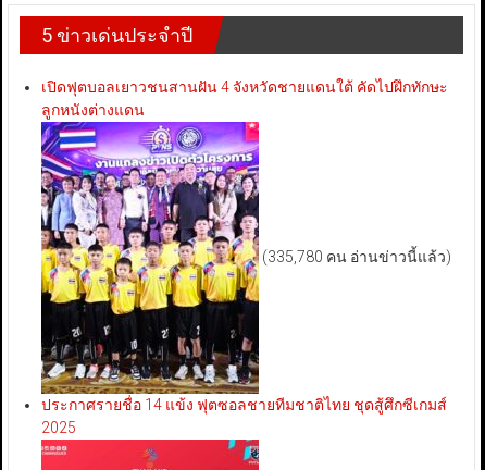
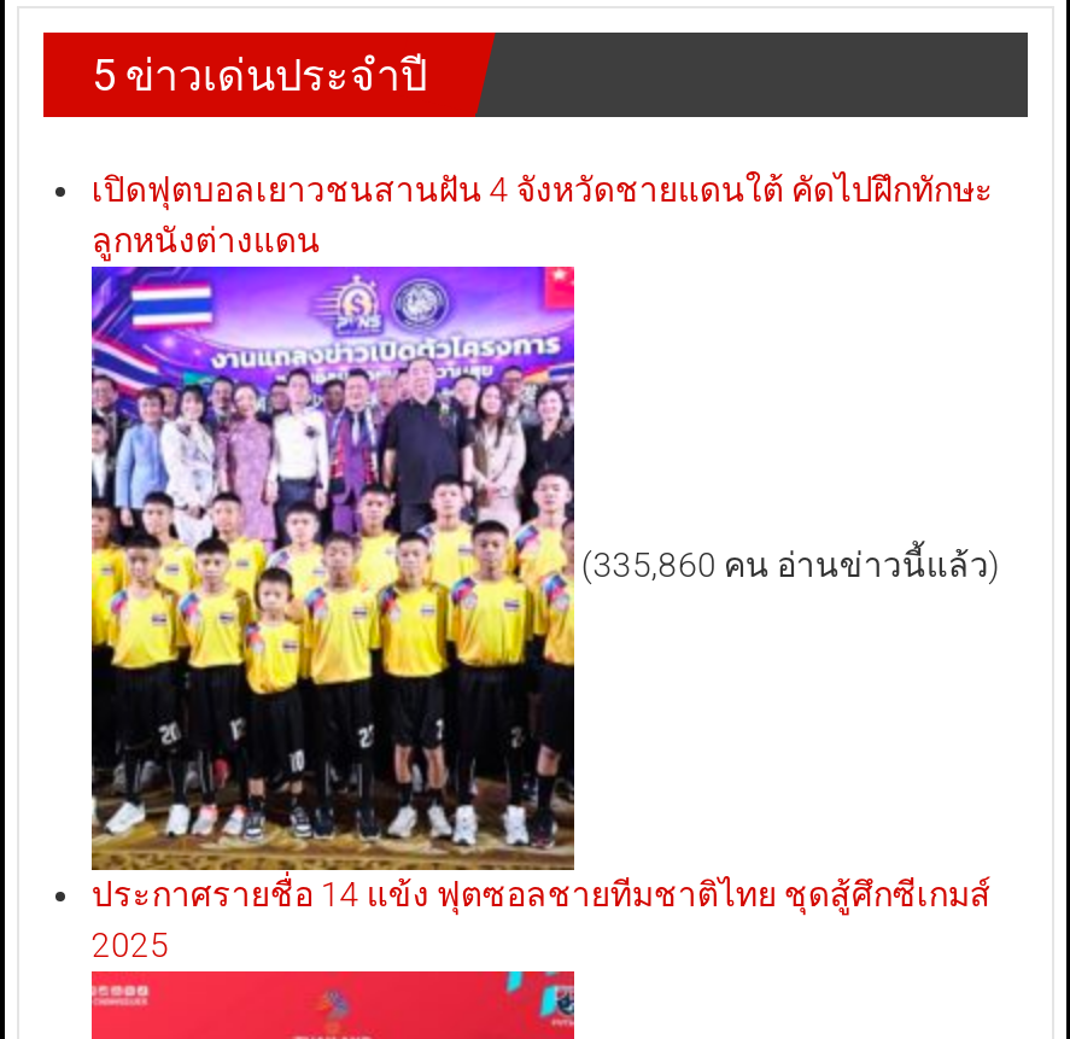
- (335,780 คน อ่านข่าวนี้แล้ว)
+ (335,860 คน อ่านข่าวนี้แล้ว)
